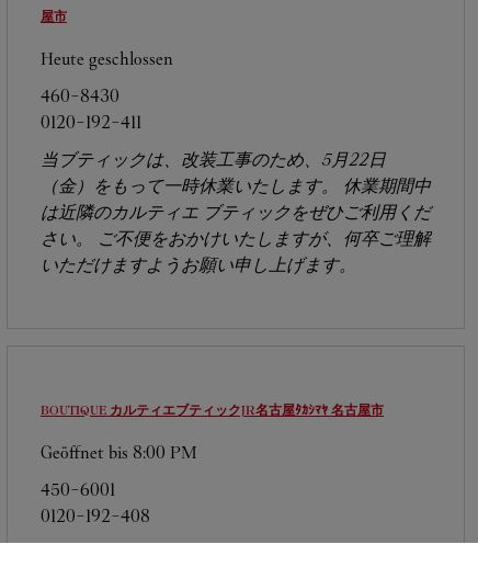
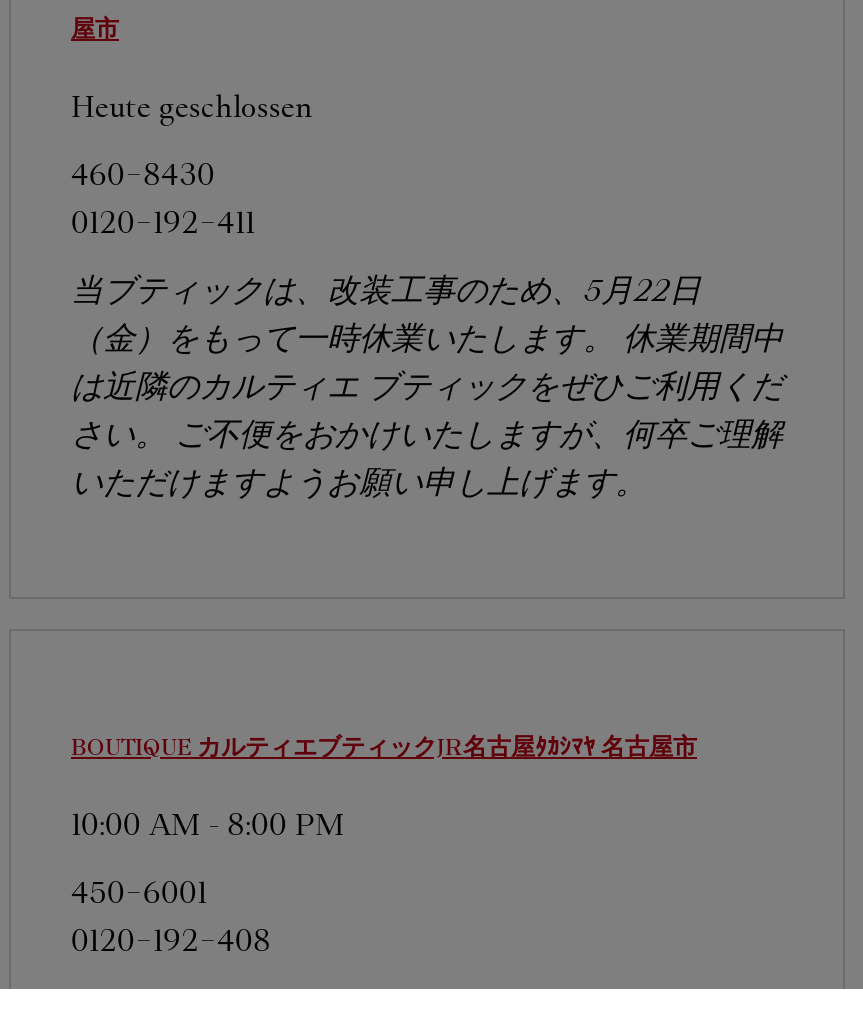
- Geöffnet bis 8:00 PM
+ 10:00 AM - 8:00 PM
